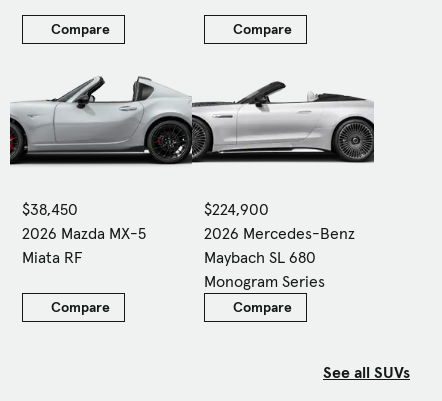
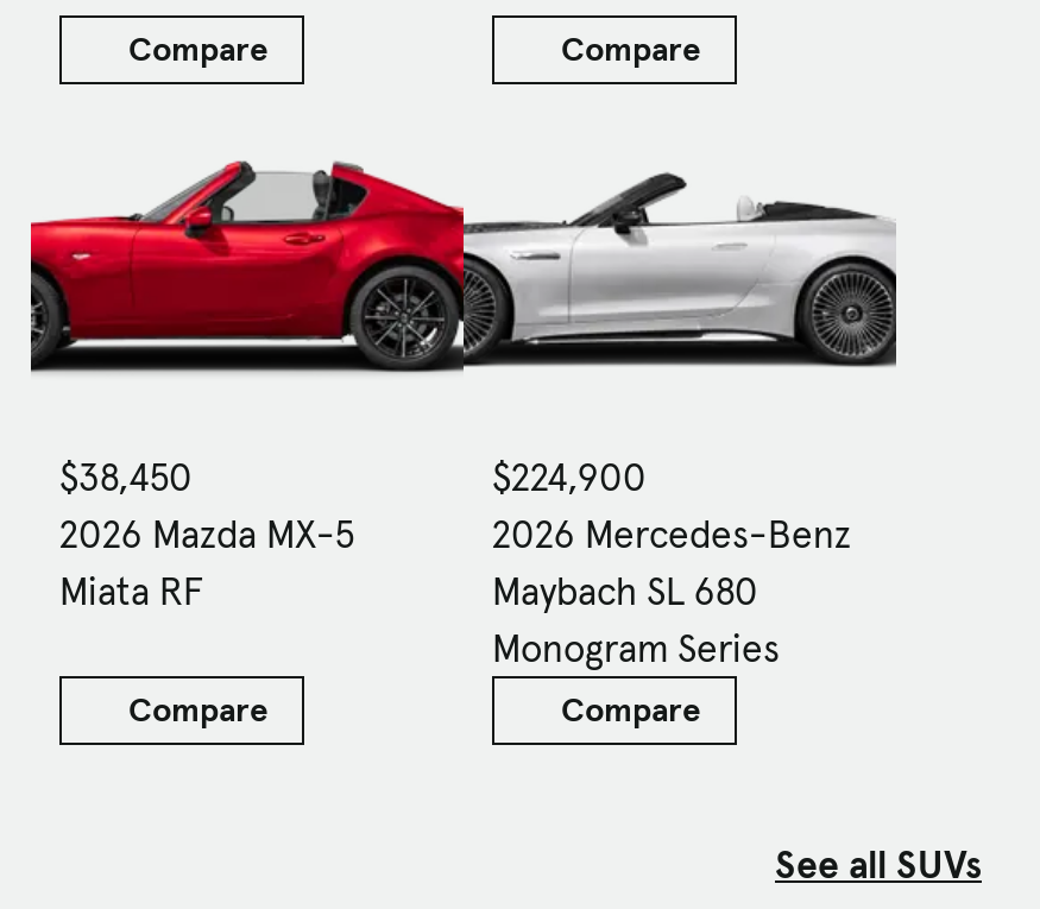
- [image]
+ [image]
